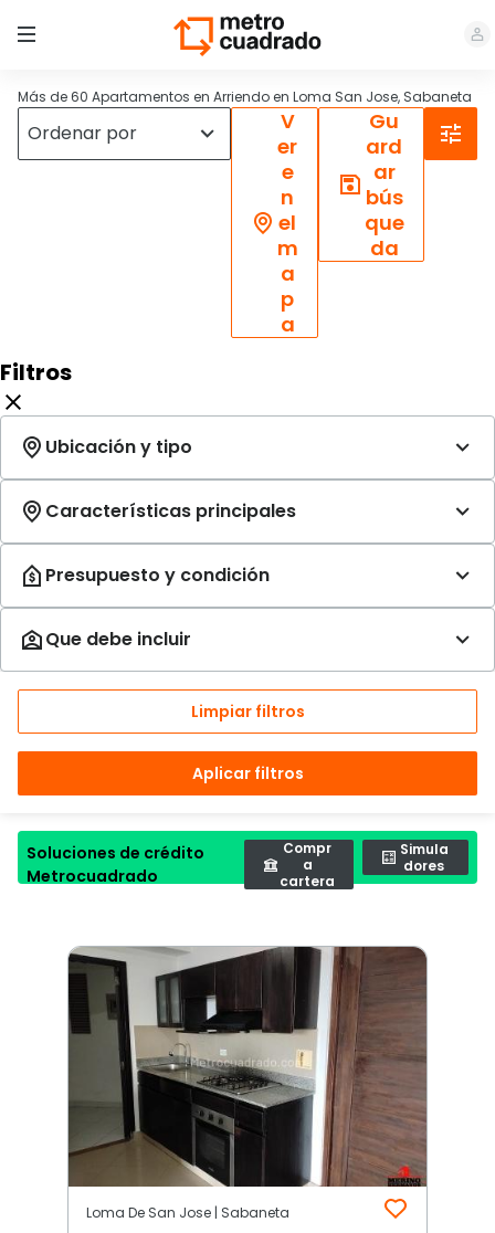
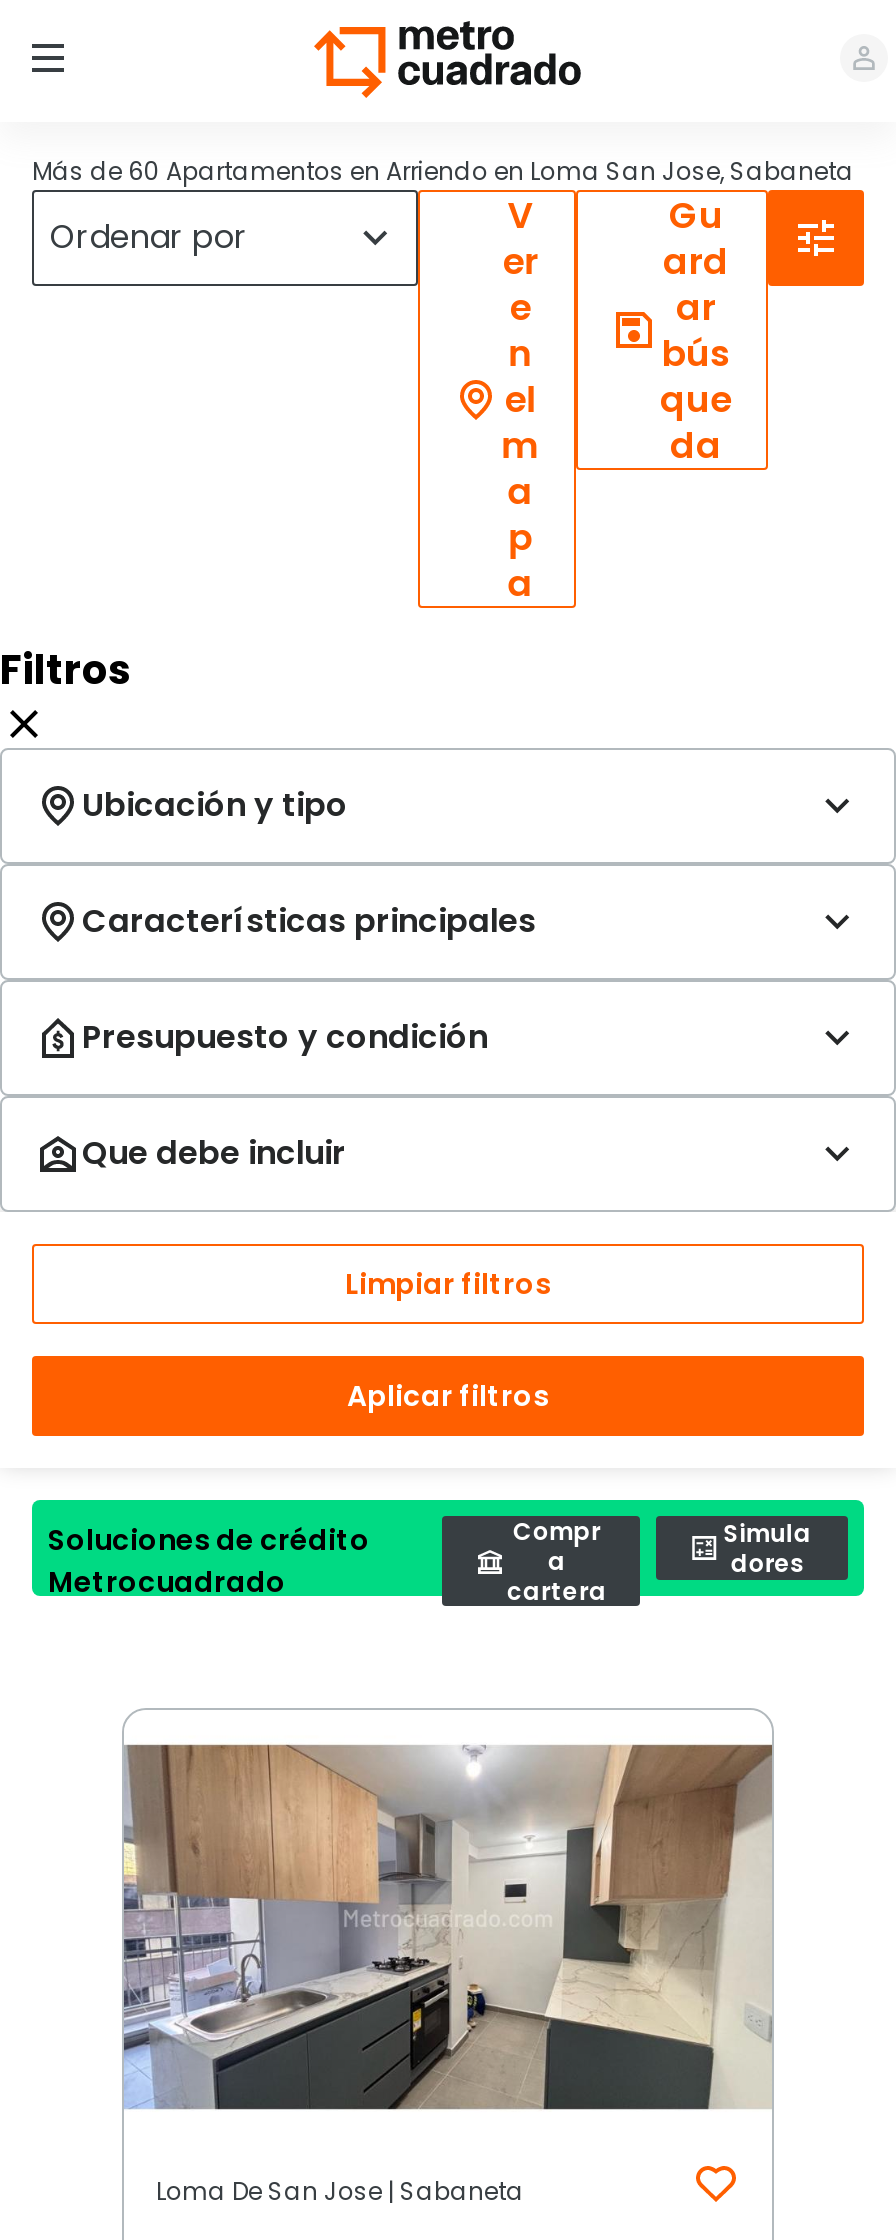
- [image]
+ [image]
